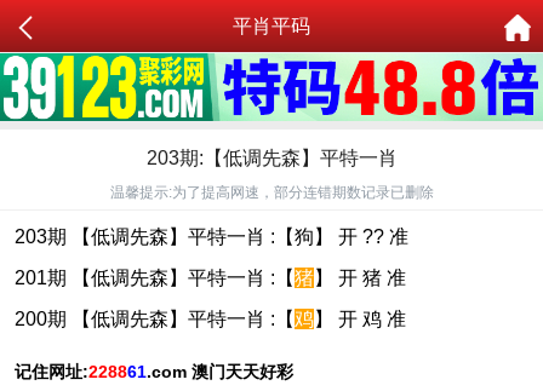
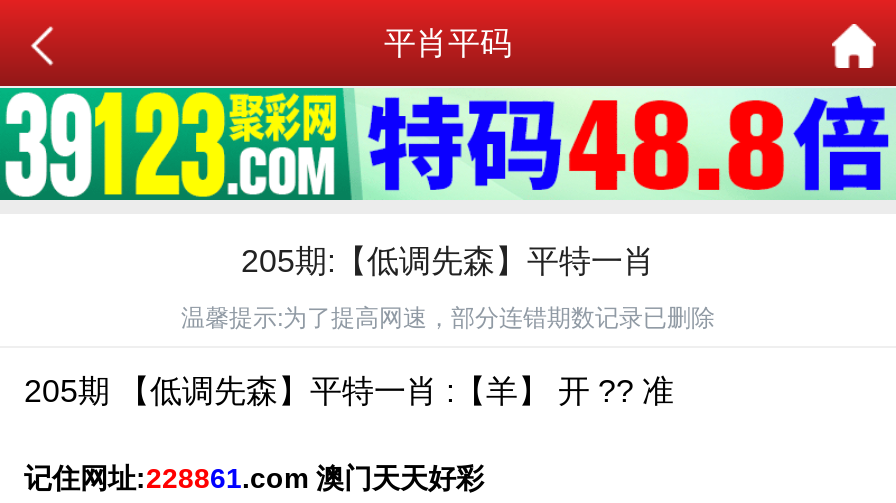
- 203期:【低调先森】平特一肖
+ 205期:【低调先森】平特一肖

- 203期 【低调先森】平特一肖 :【狗】 开 ?? 准
- 201期 【低调先森】平特一肖 :【猪】 开 猪 准
- 200期 【低调先森】平特一肖 :【鸡】 开 鸡 准
+ 205期 【低调先森】平特一肖 :【羊】 开 ?? 准
